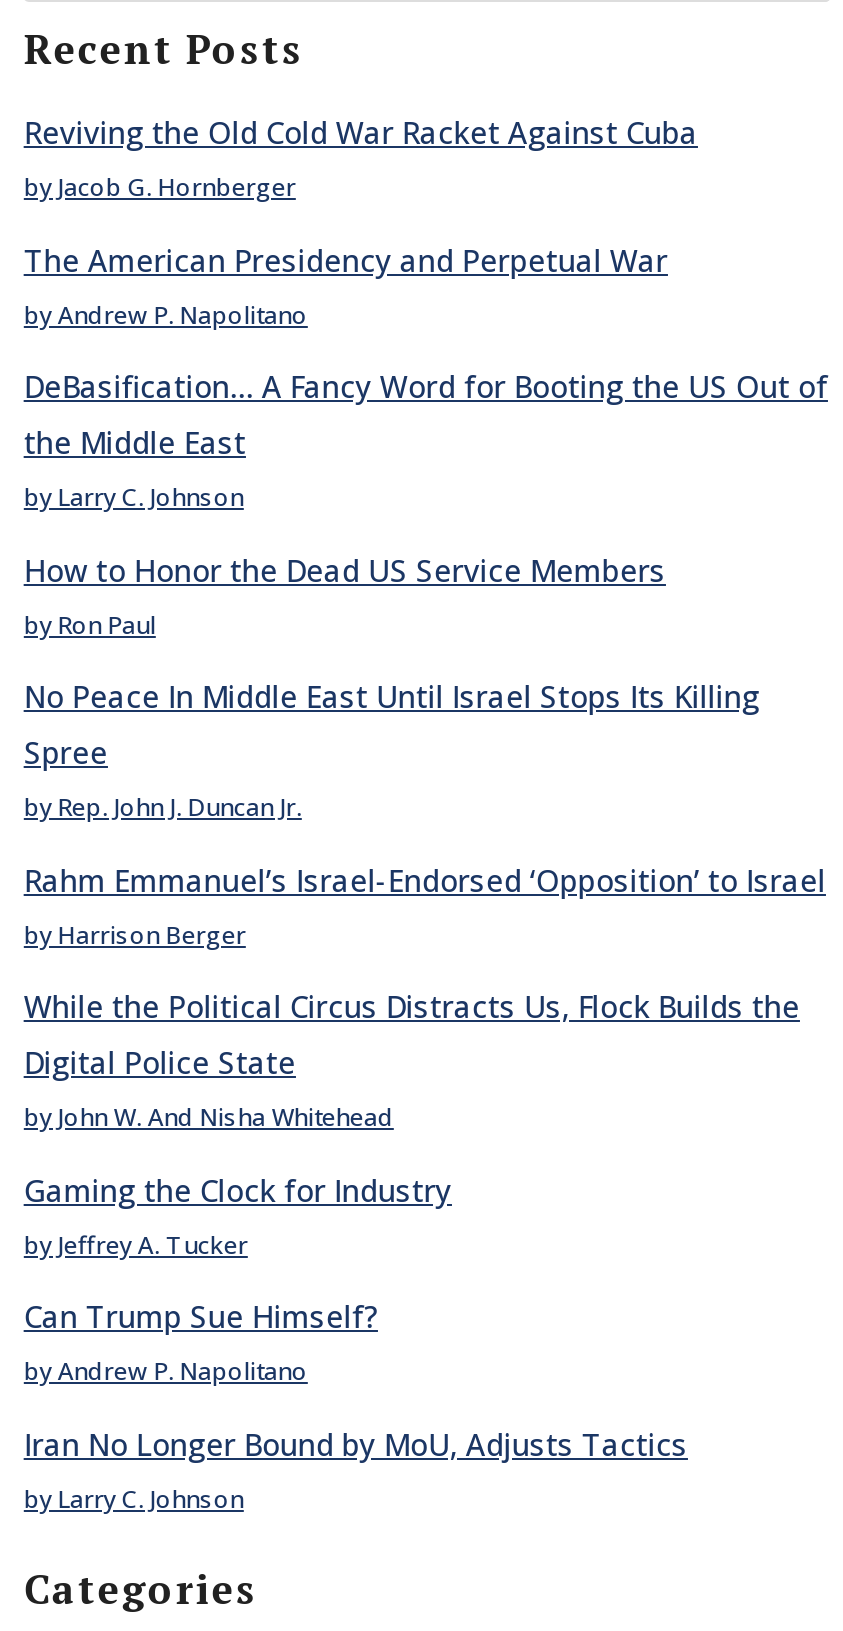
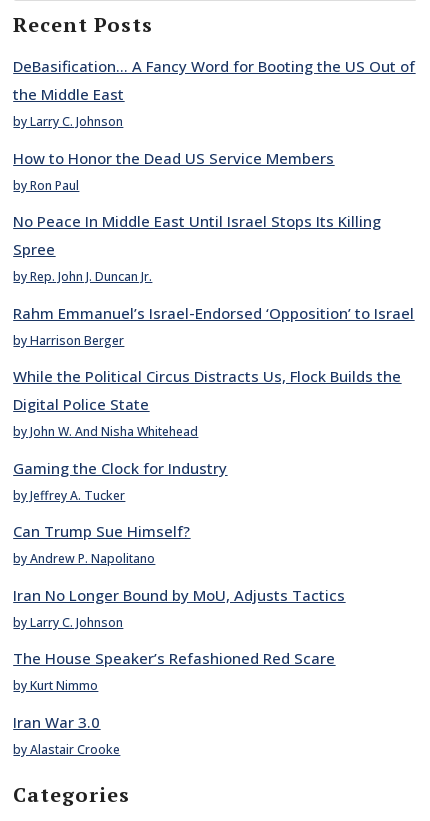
- Reviving the Old Cold War Racket Against Cuba
- by Jacob G. Hornberger
- The American Presidency and Perpetual War
- by Andrew P. Napolitano

moved up: DeBasification… A Fancy Word for Booting the US Out of | the Middle East | by Larry C. Johnson | ... | Iran No Longer Bound by MoU, Adjusts Tactics | by Larry C. Johnson

+ The House Speaker’s Refashioned Red Scare
+ by Kurt Nimmo
+ Iran War 3.0
+ by Alastair Crooke
